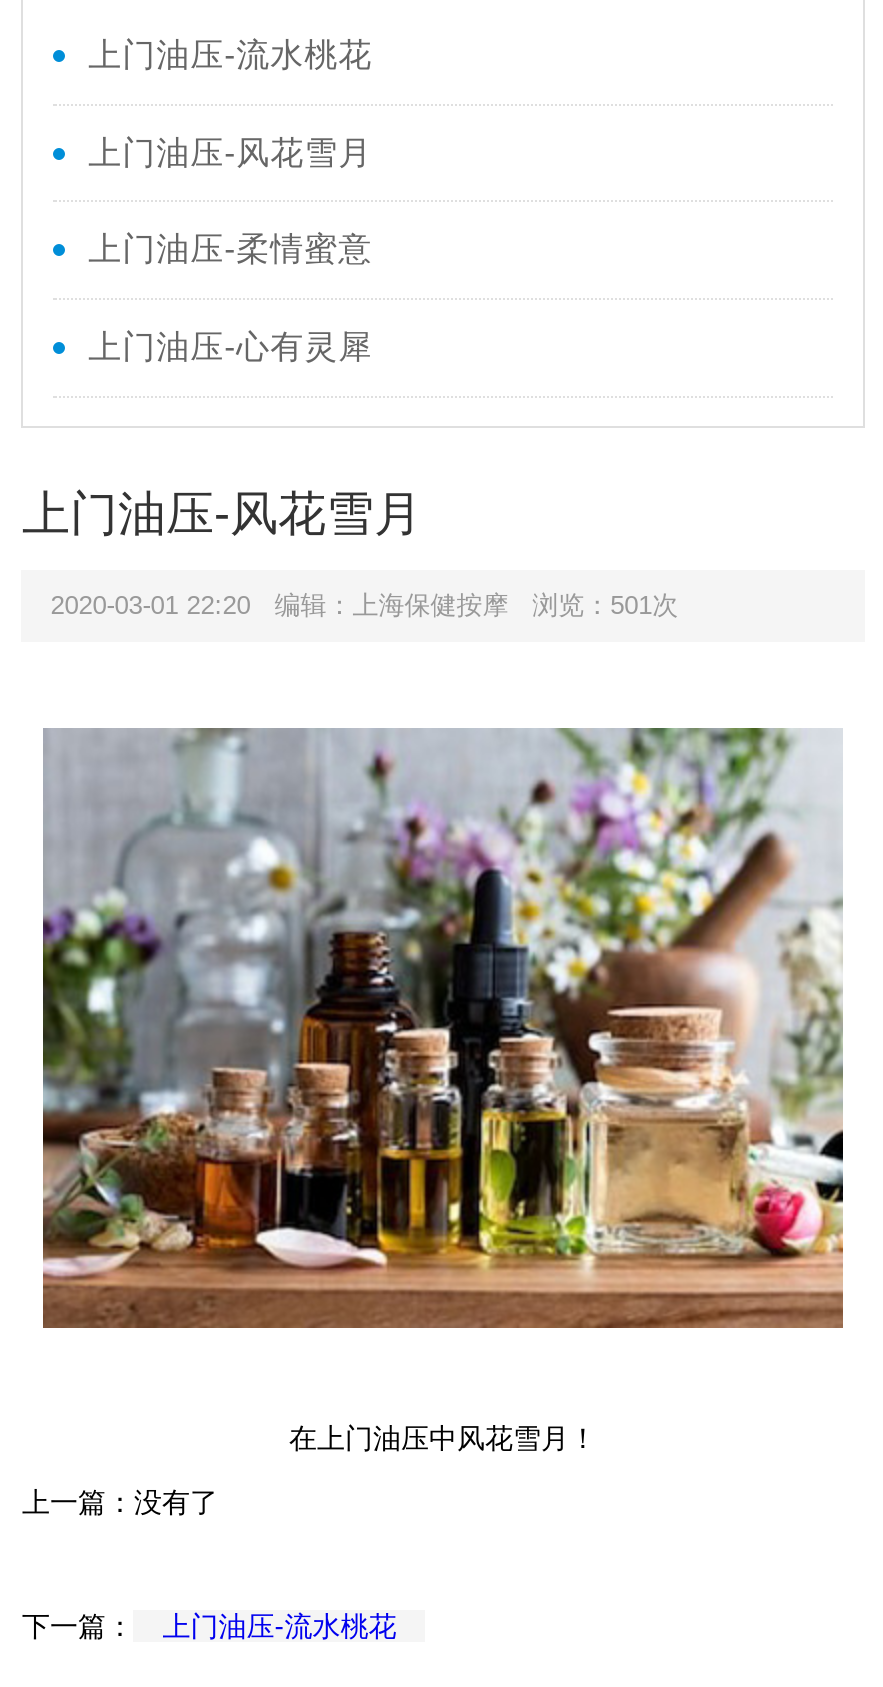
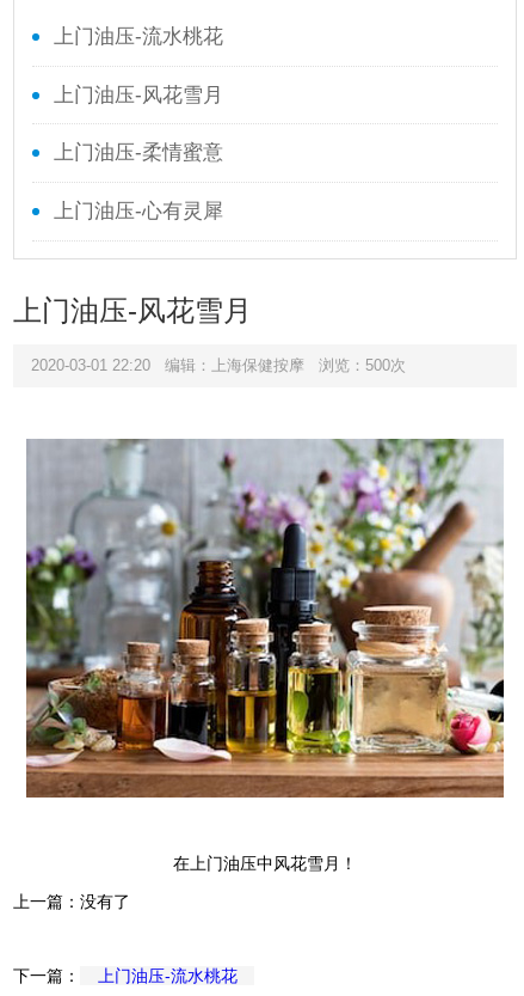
- 2020-03-01 22:20 编辑：上海保健按摩 浏览：501次
+ 2020-03-01 22:20 编辑：上海保健按摩 浏览：500次
